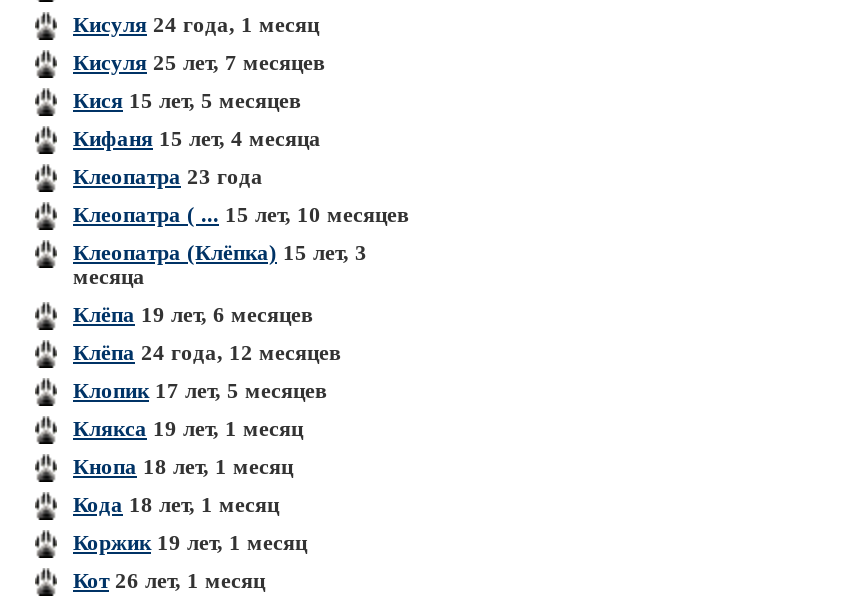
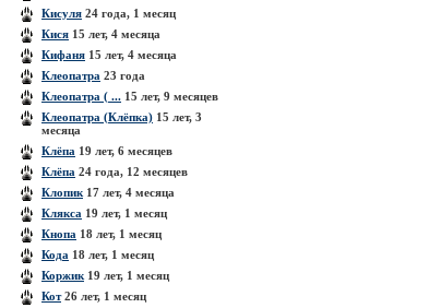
- Кисуля 25 лет, 7 месяцев
- Кися 15 лет, 5 месяцев
+ Кися 15 лет, 4 месяца

- Клеопатра ( ... 15 лет, 10 месяцев
+ Клеопатра ( ... 15 лет, 9 месяцев

- Клопик 17 лет, 5 месяцев
+ Клопик 17 лет, 4 месяца
